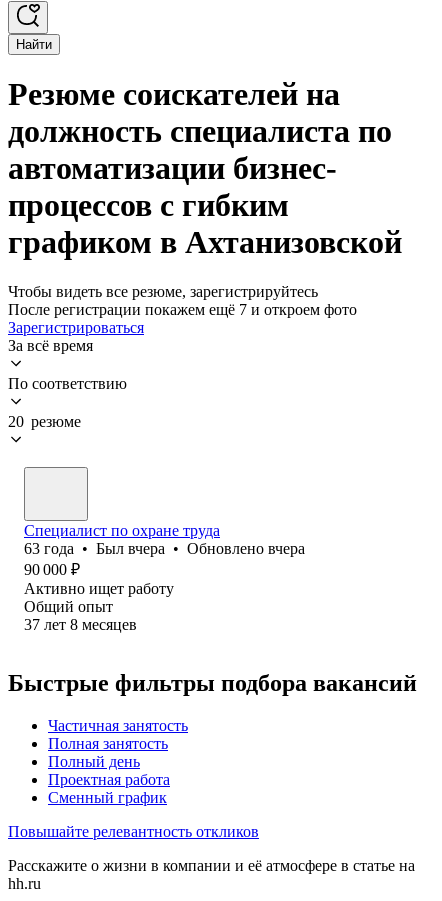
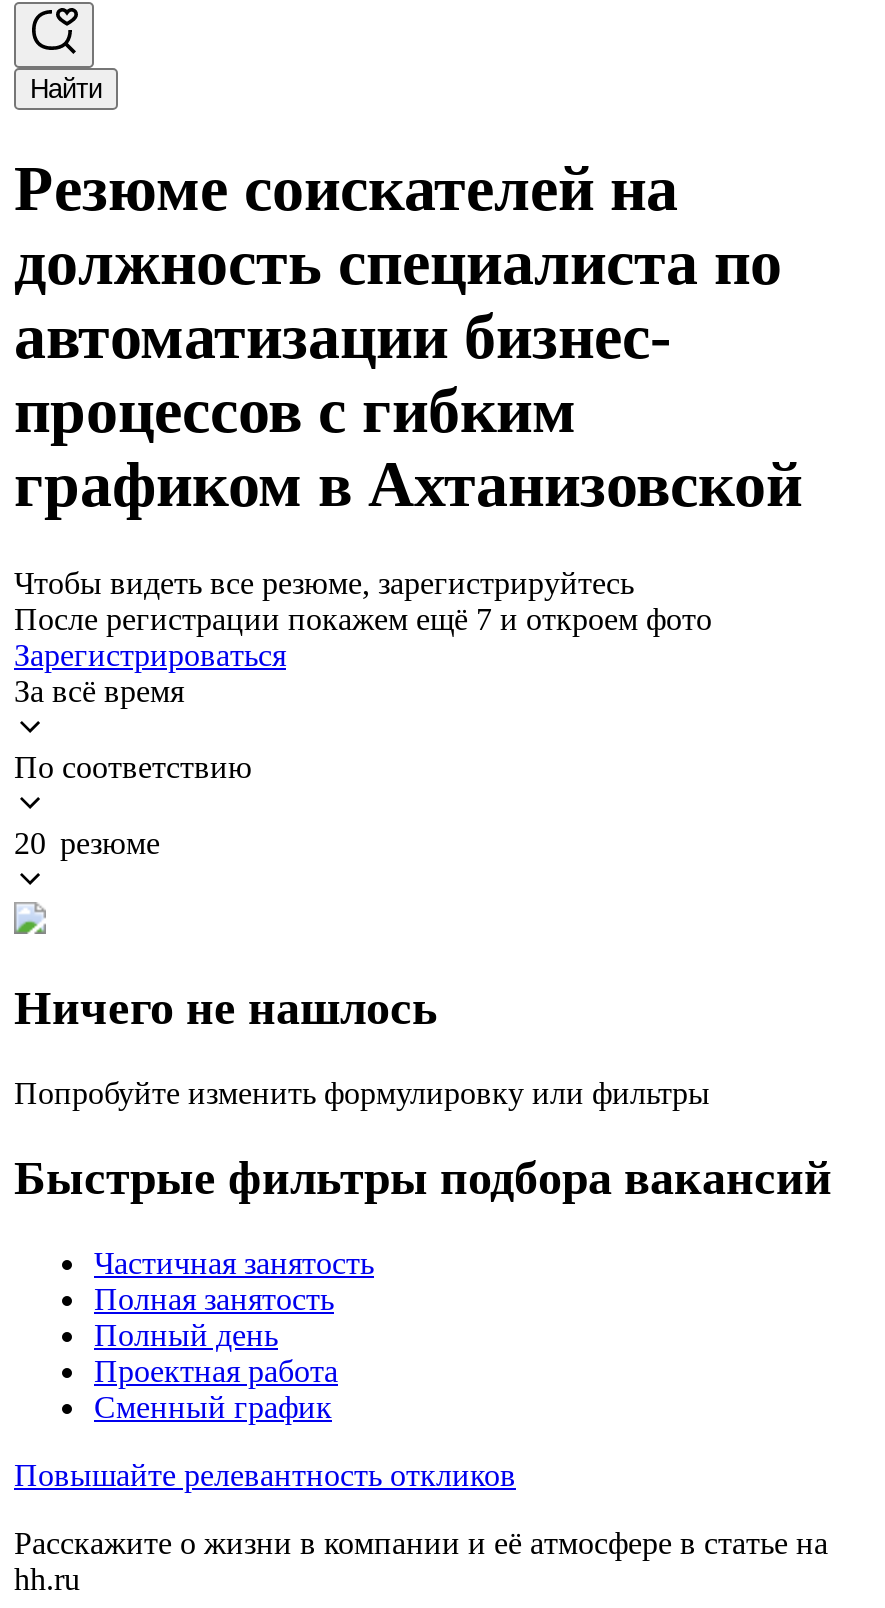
- Специалист по охране труда
- 63 года • Был вчера • Обновлено вчера
- 90 000 ₽
- Активно ищет работу
- Общий опыт
- 37 лет 8 месяцев
+ Ничего не нашлось
+ Попробуйте изменить формулировку или фильтры
